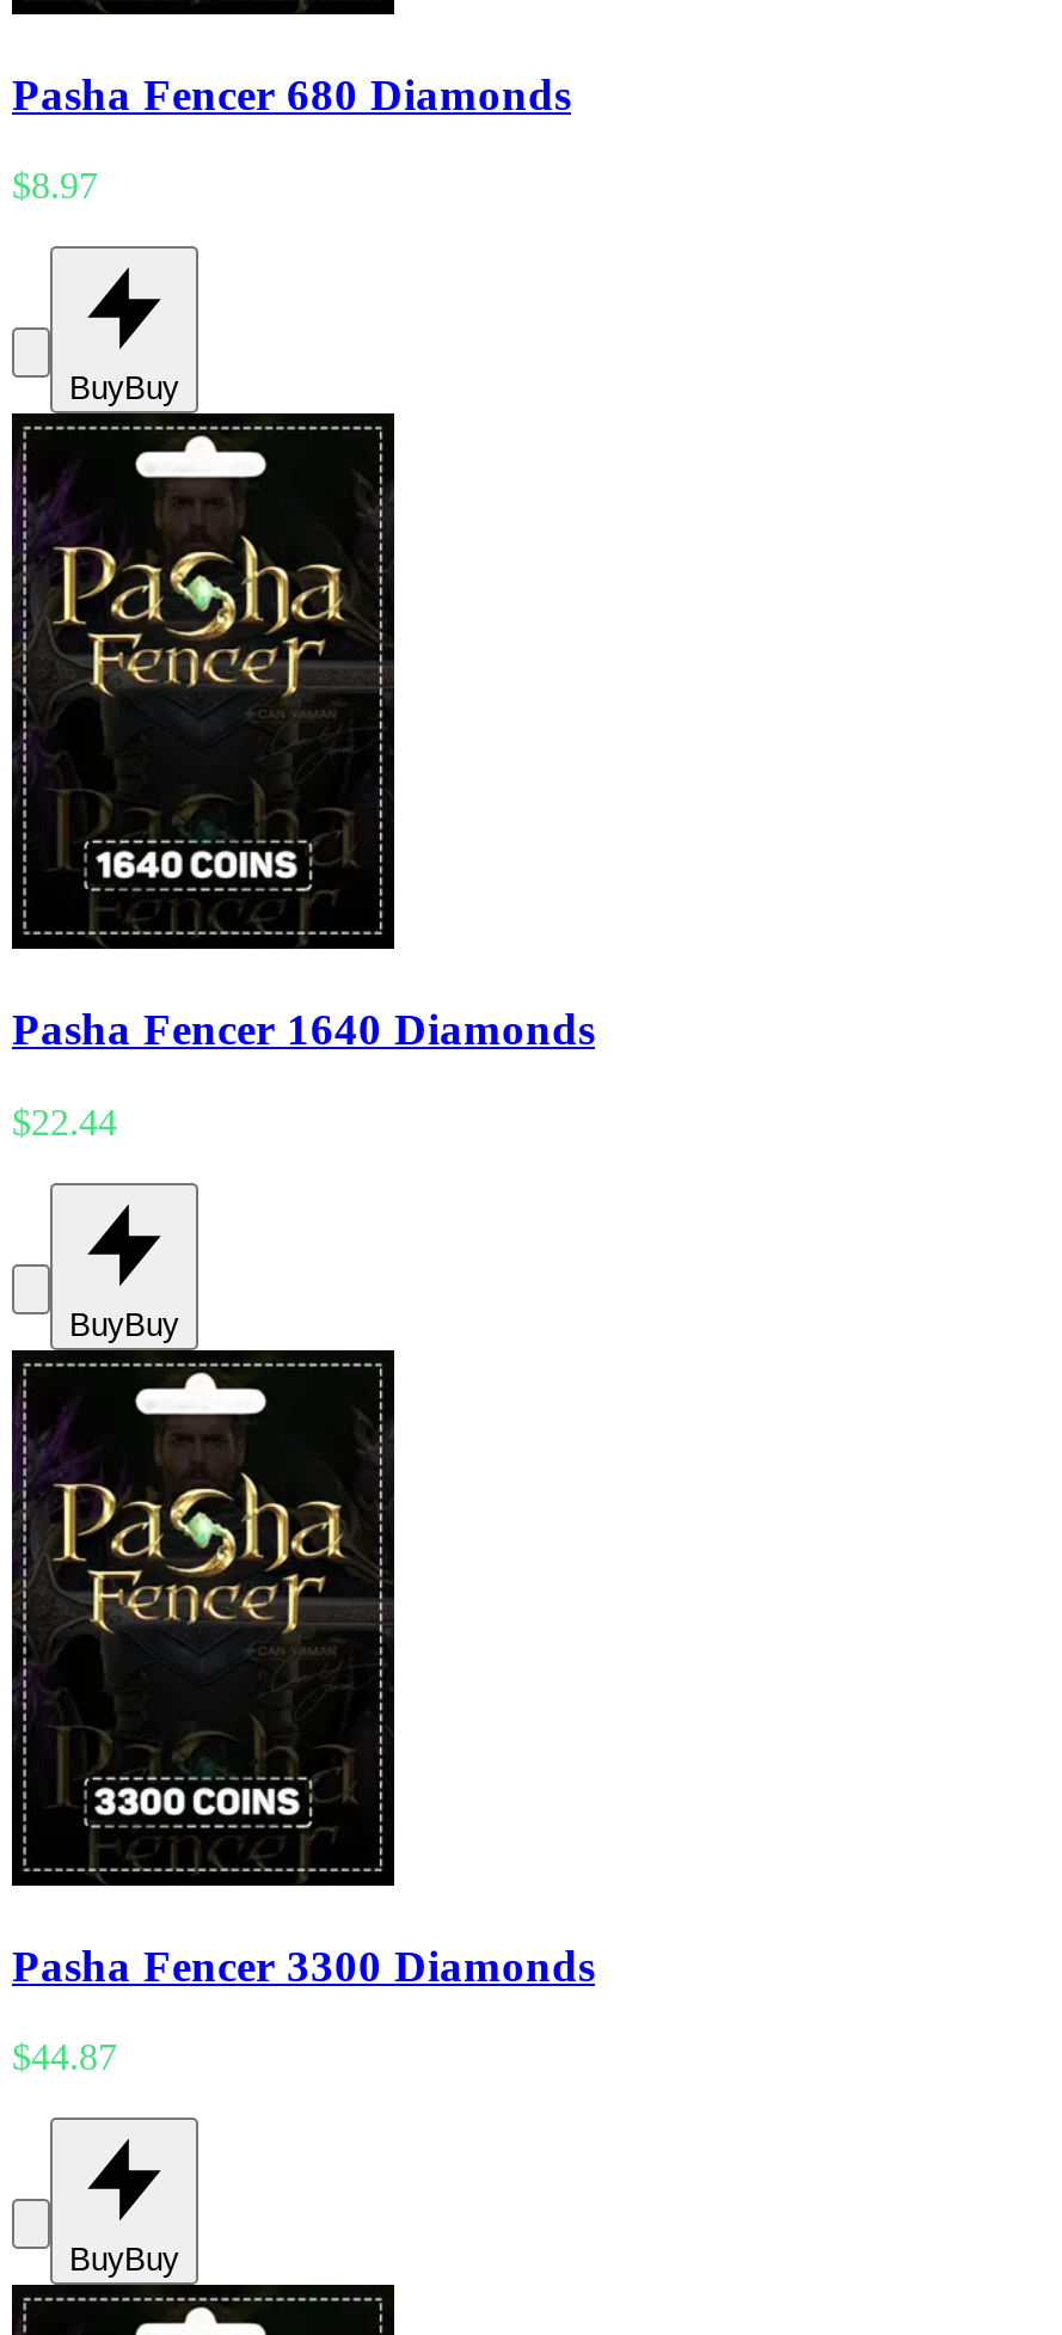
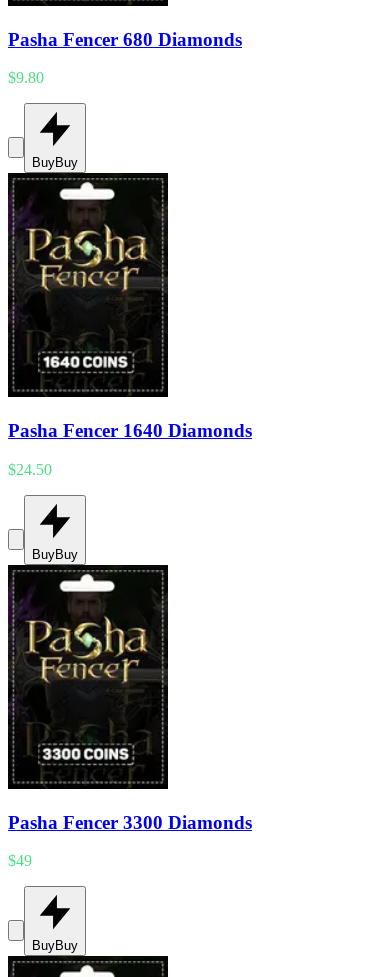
- $8.97
+ $9.80

- $22.44
+ $24.50

- $44.87
+ $49
